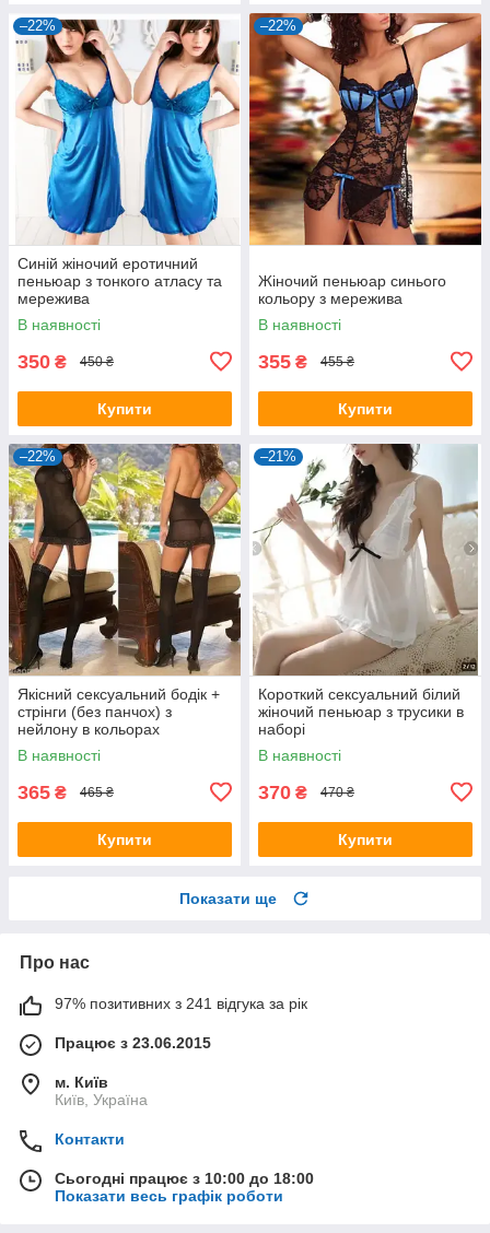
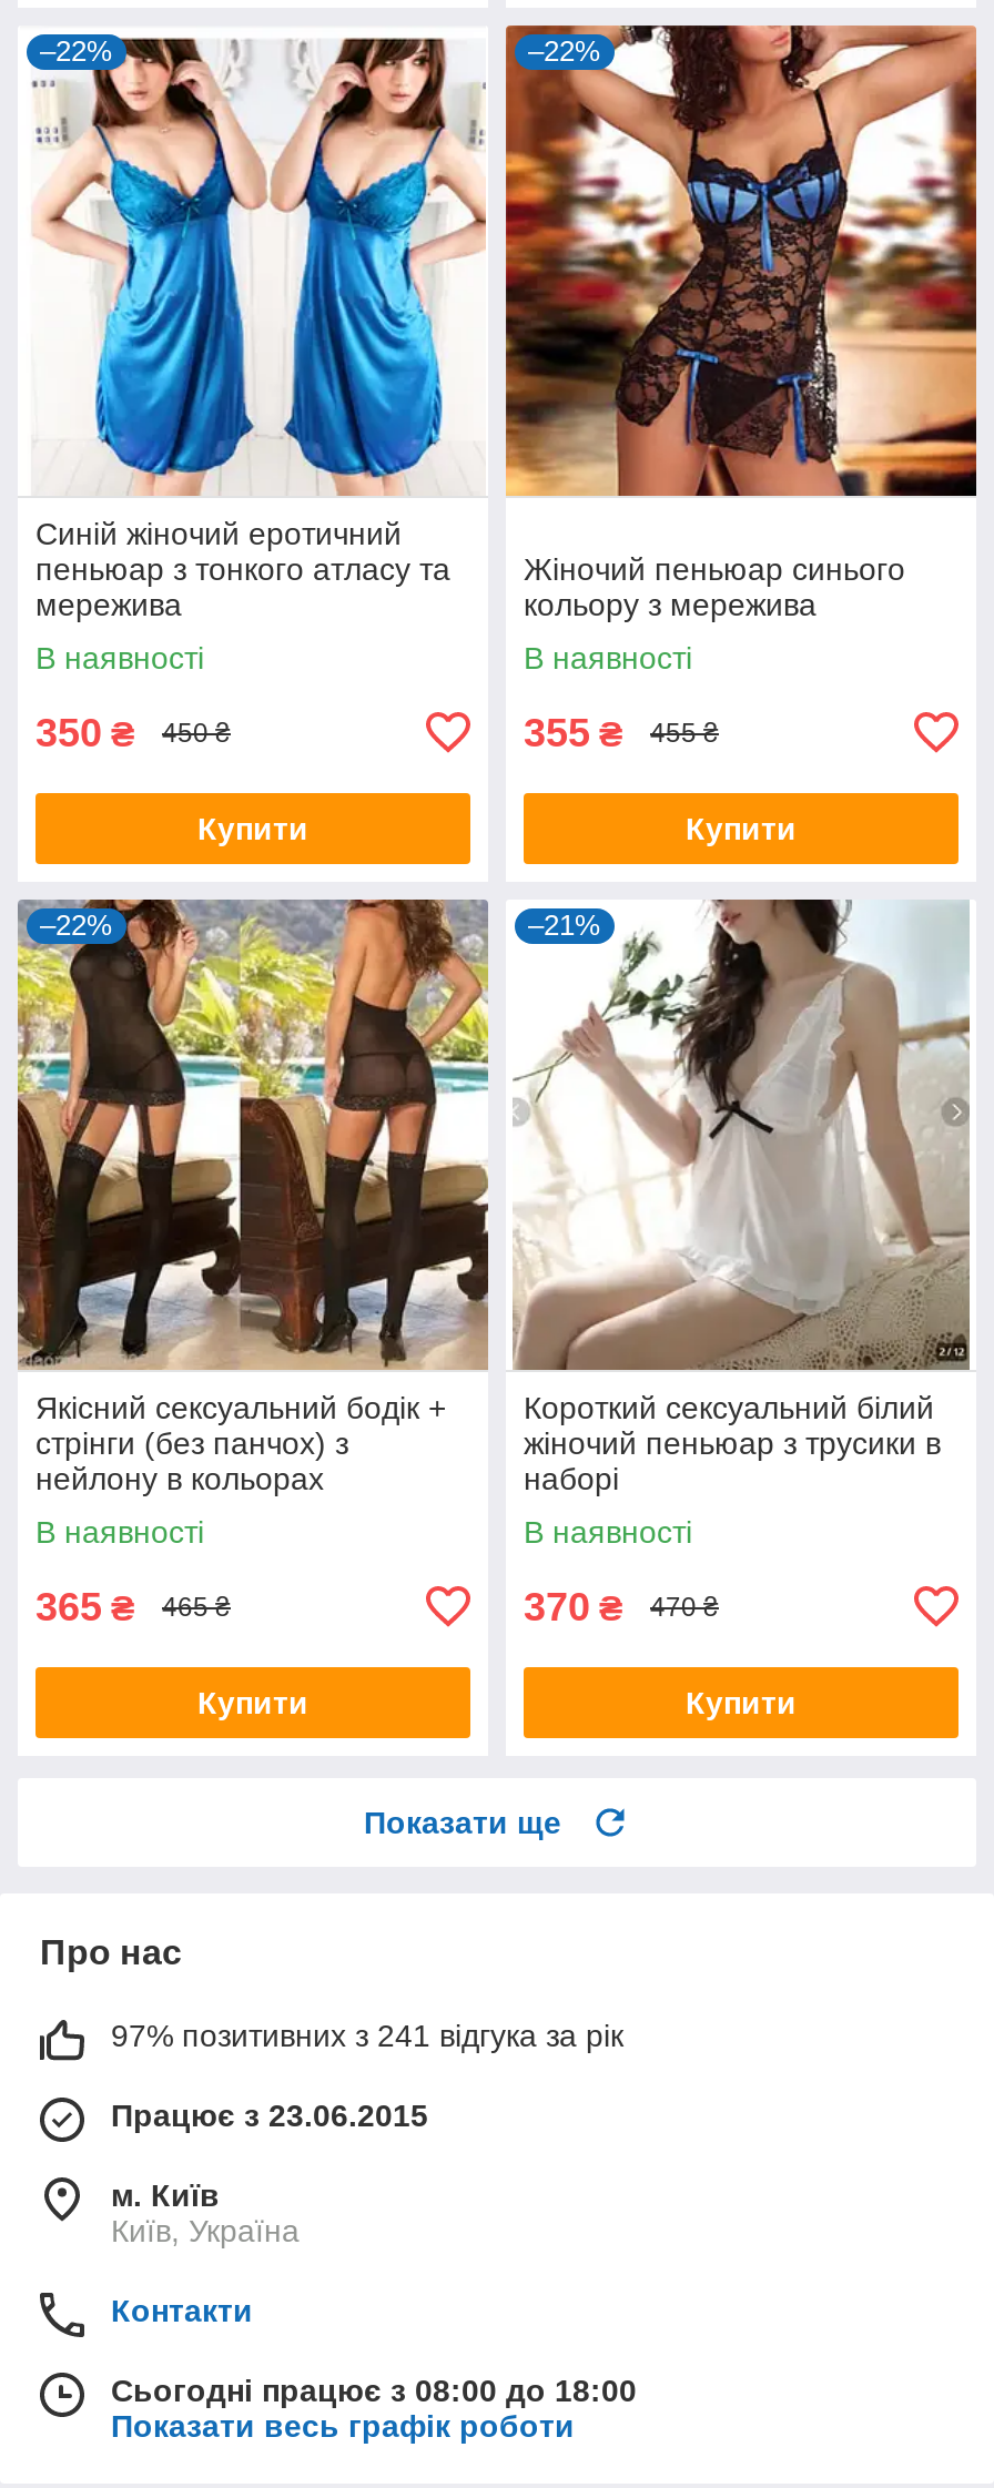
- Сьогодні працює з 10:00 до 18:00
+ Сьогодні працює з 08:00 до 18:00
